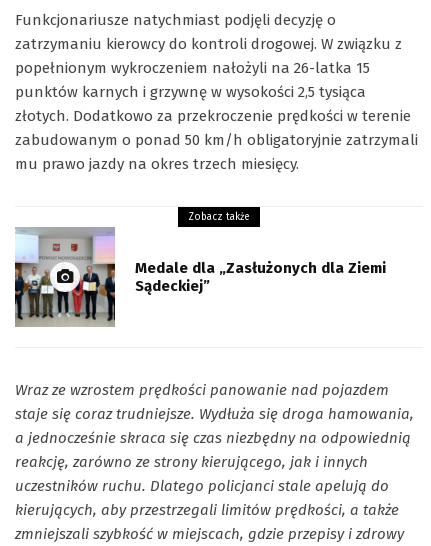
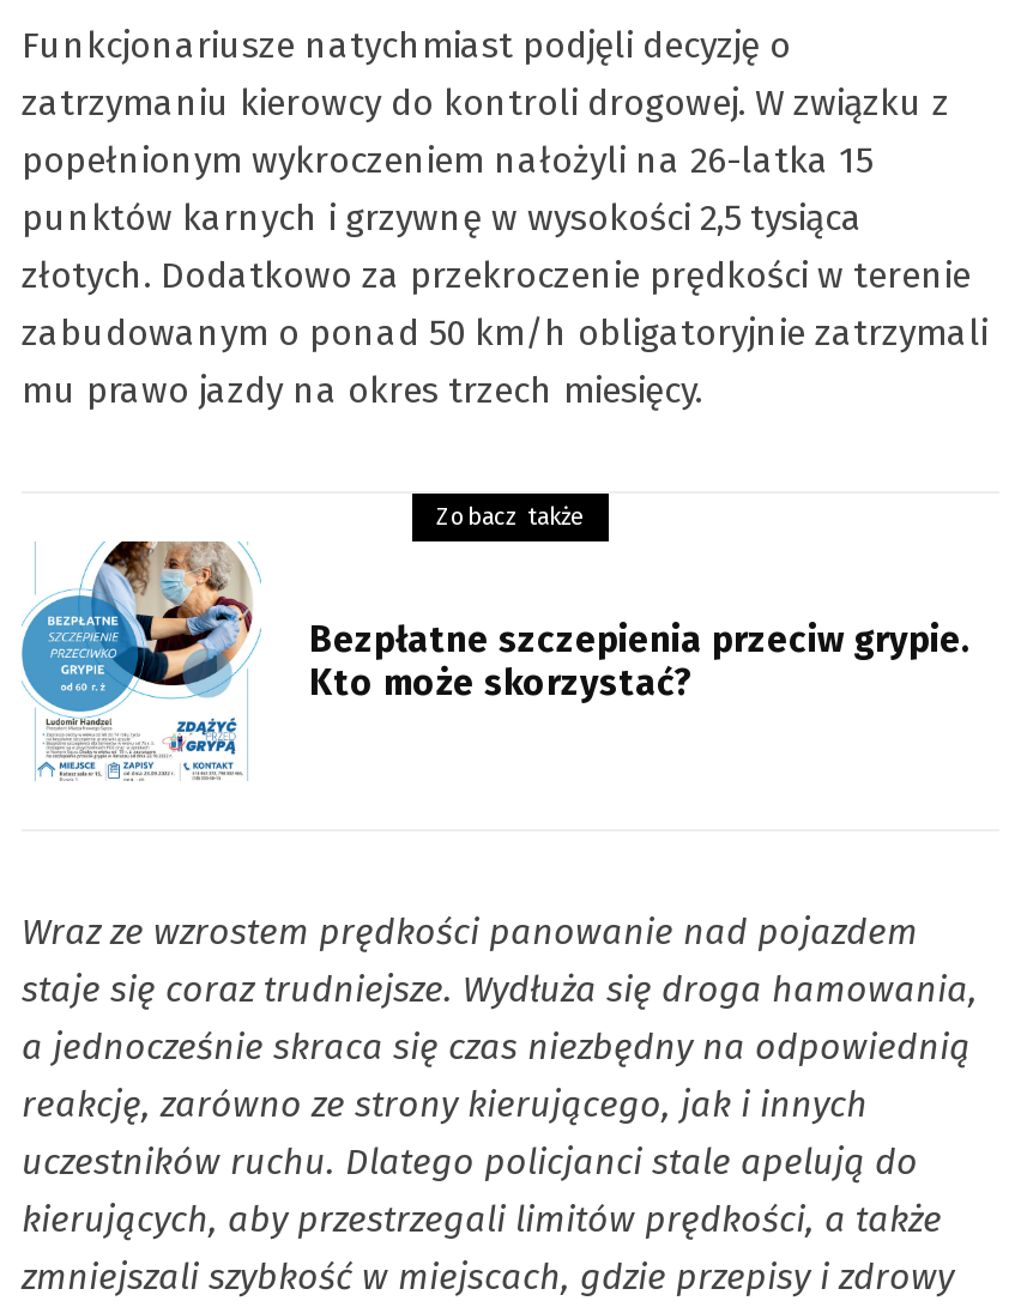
- [image]
- Medale dla „Zasłużonych dla Ziemi
- Sądeckiej”
+ [image]
+ Bezpłatne szczepienia przeciw grypie.
+ Kto może skorzystać?
